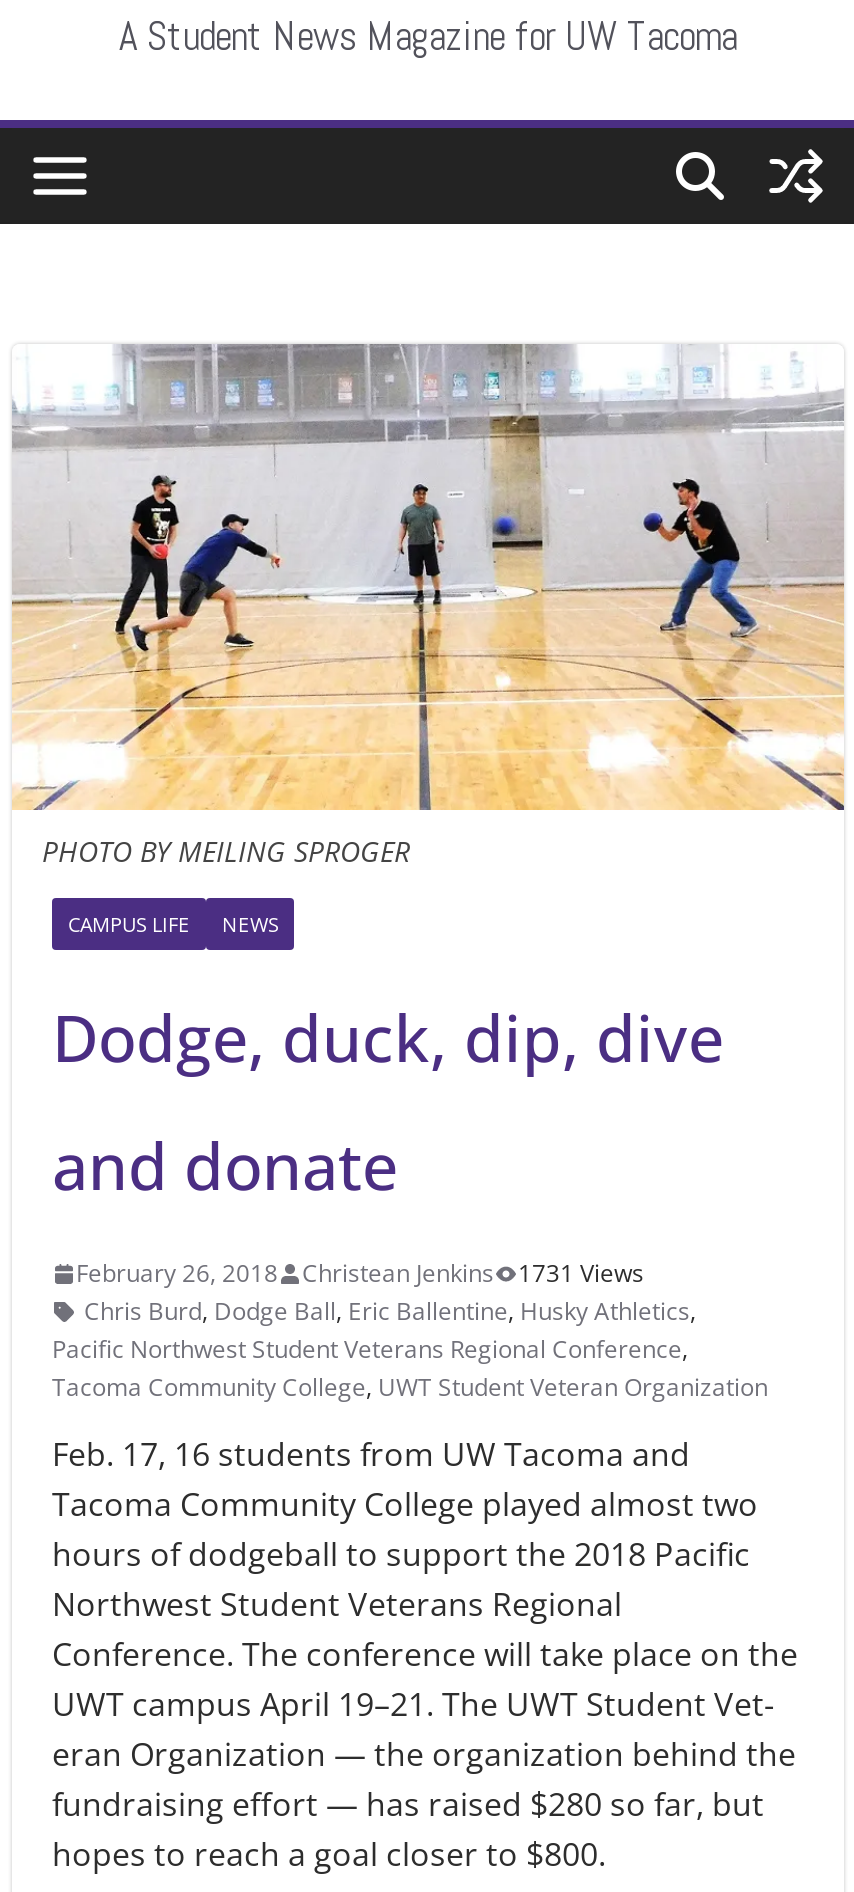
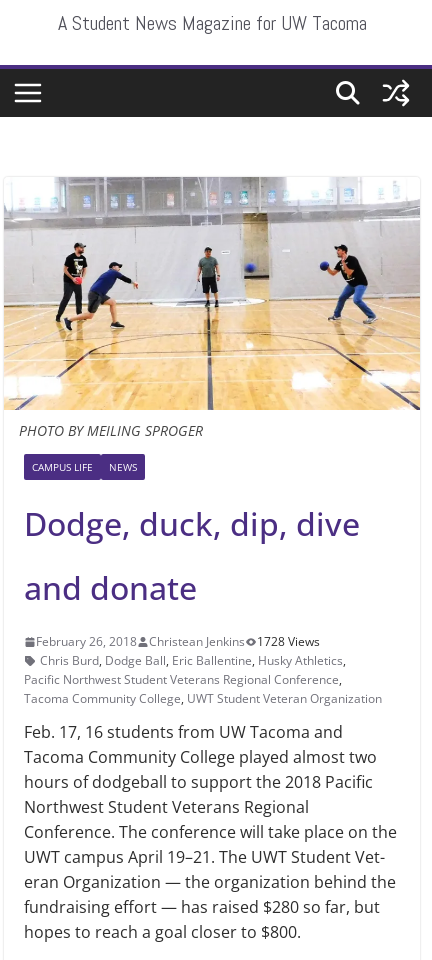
- February 26, 2018 Christean Jenkins 1731 Views
+ February 26, 2018 Christean Jenkins 1728 Views
